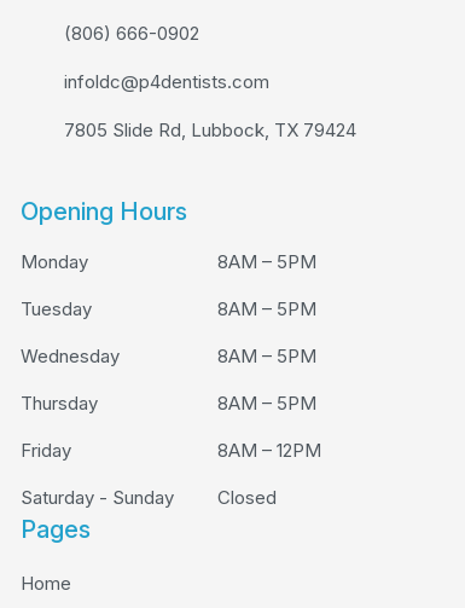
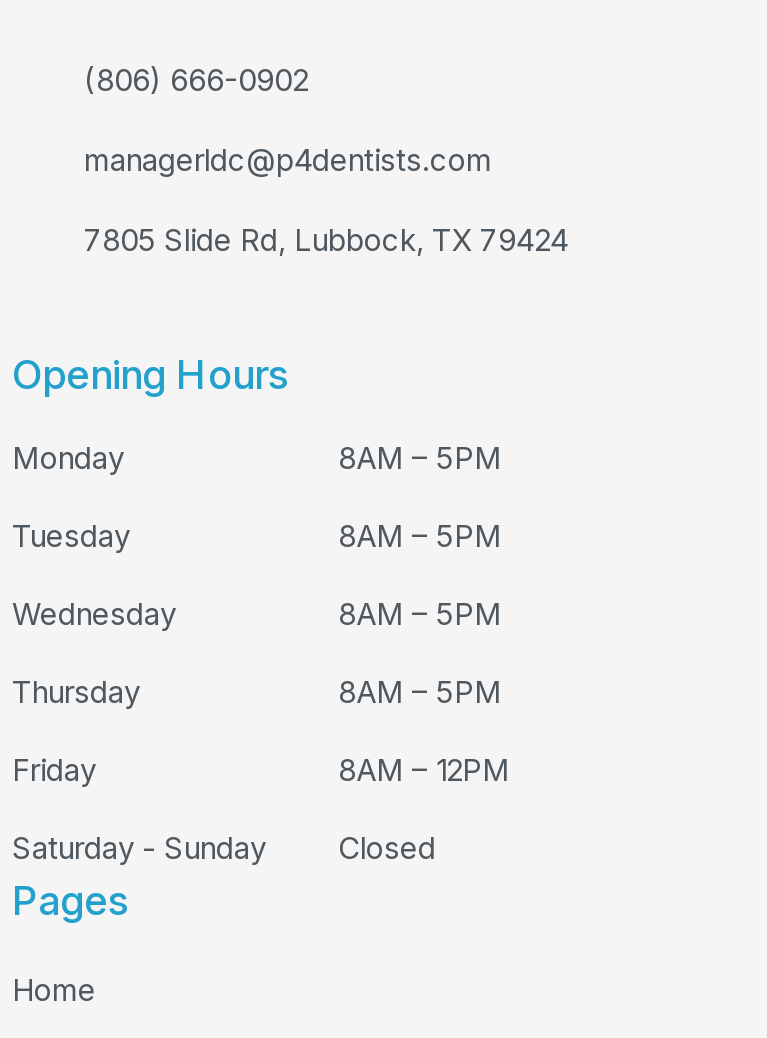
- infoldc@p4dentists.com
+ managerldc@p4dentists.com
